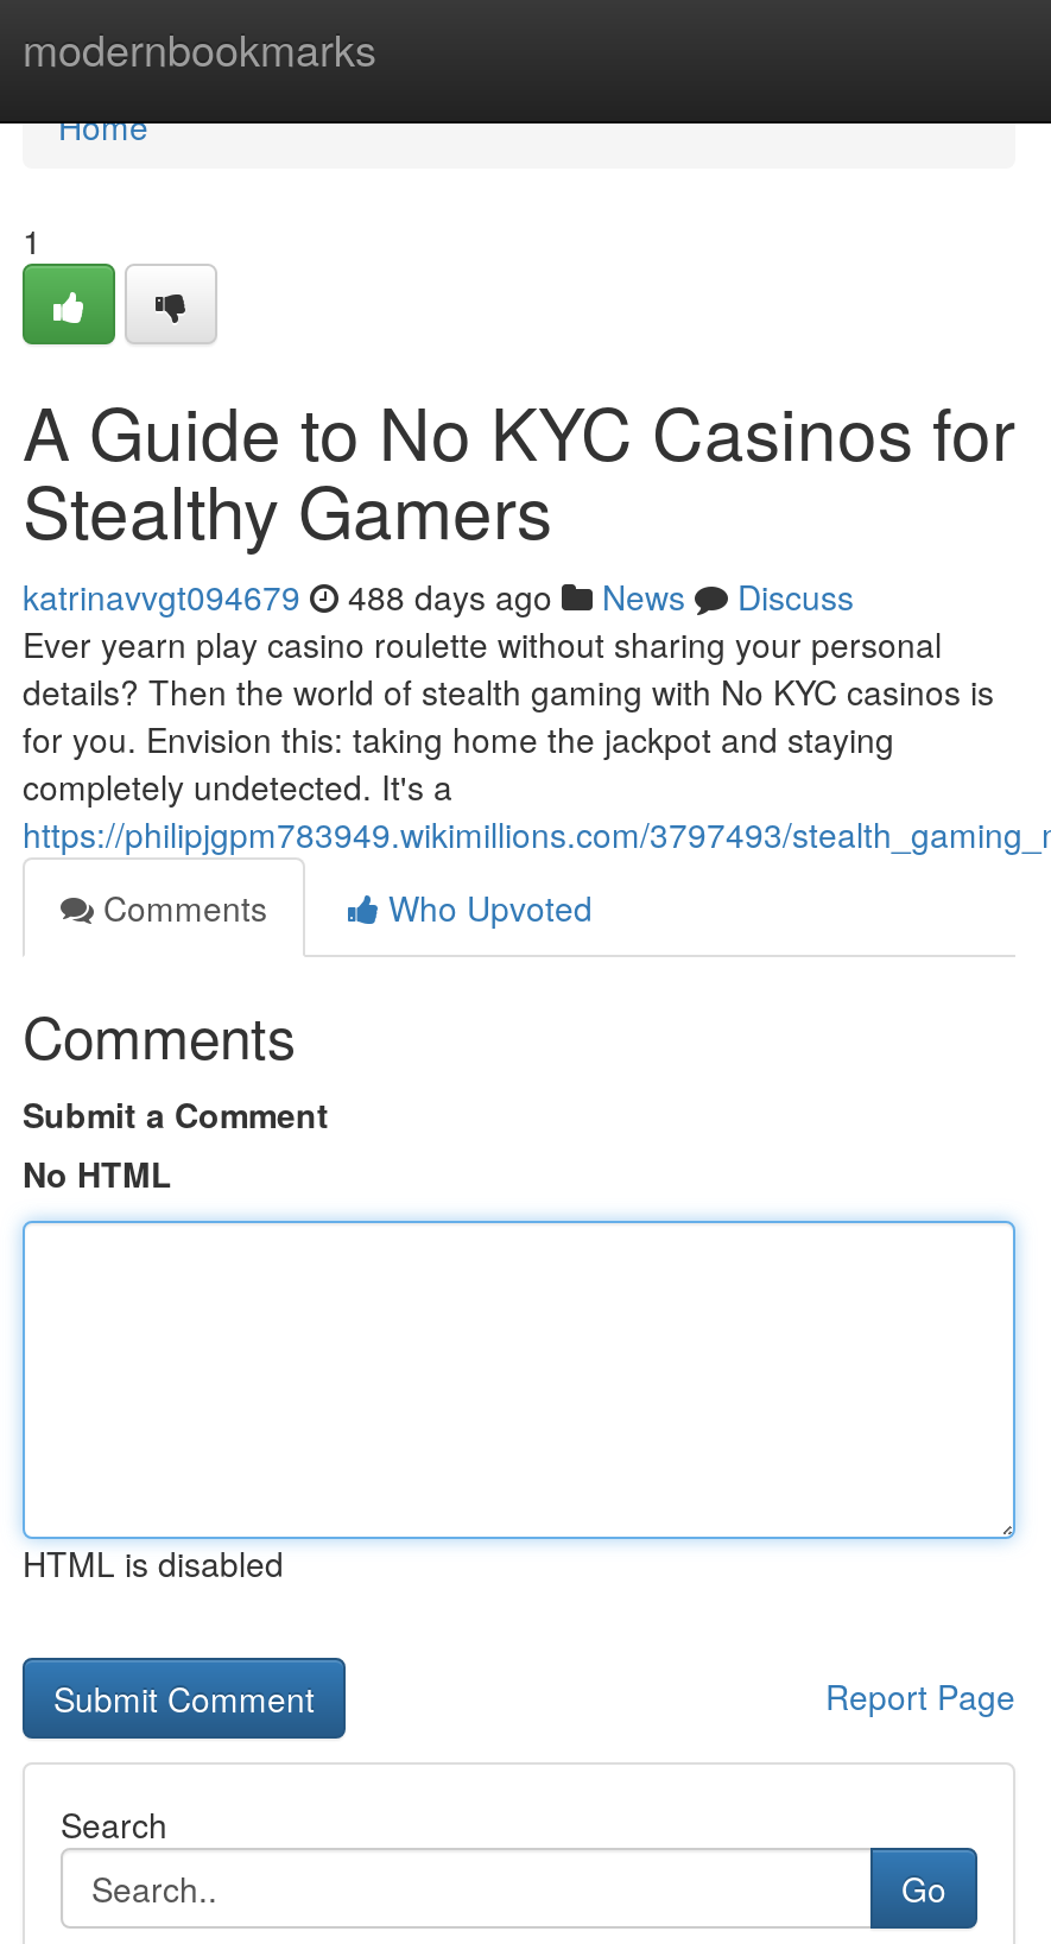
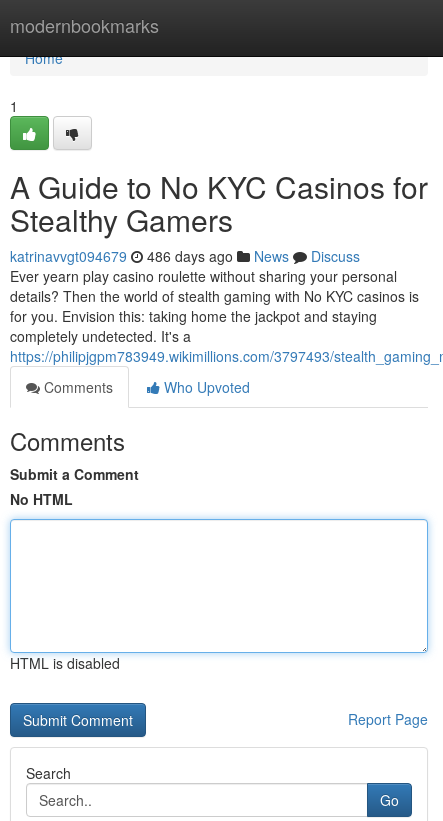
- katrinavvgt094679 488 days ago News Discuss
+ katrinavvgt094679 486 days ago News Discuss
